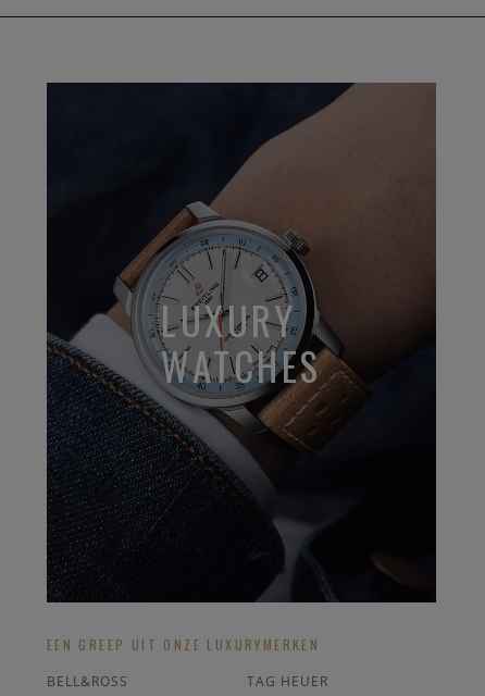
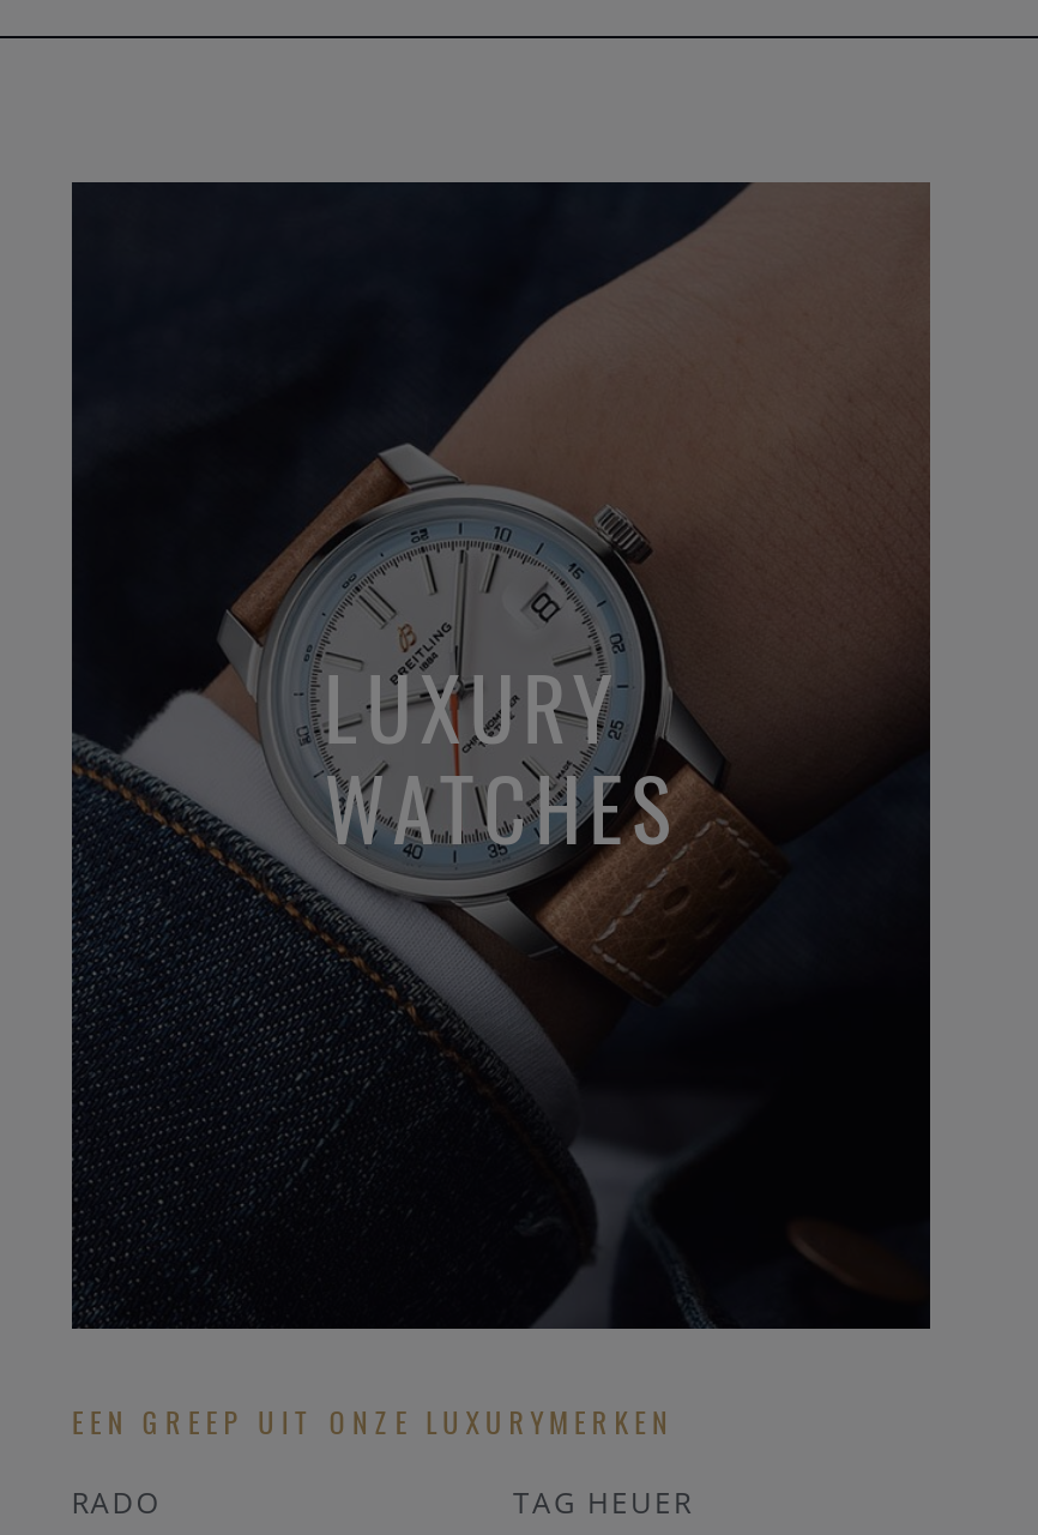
- BELL&ROSS
+ RADO
